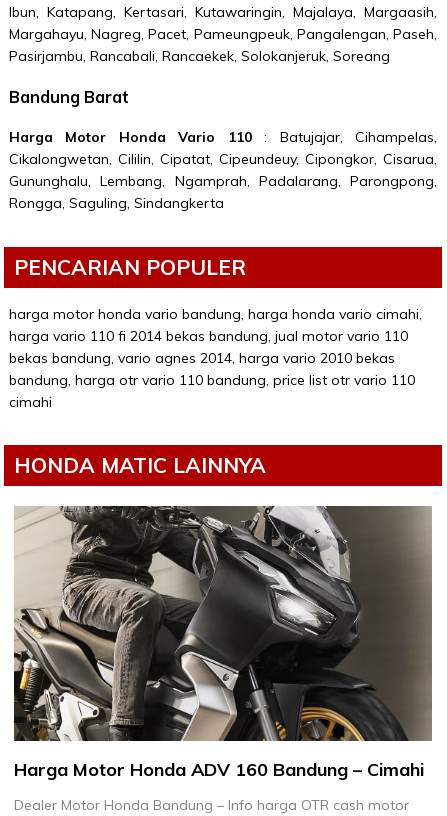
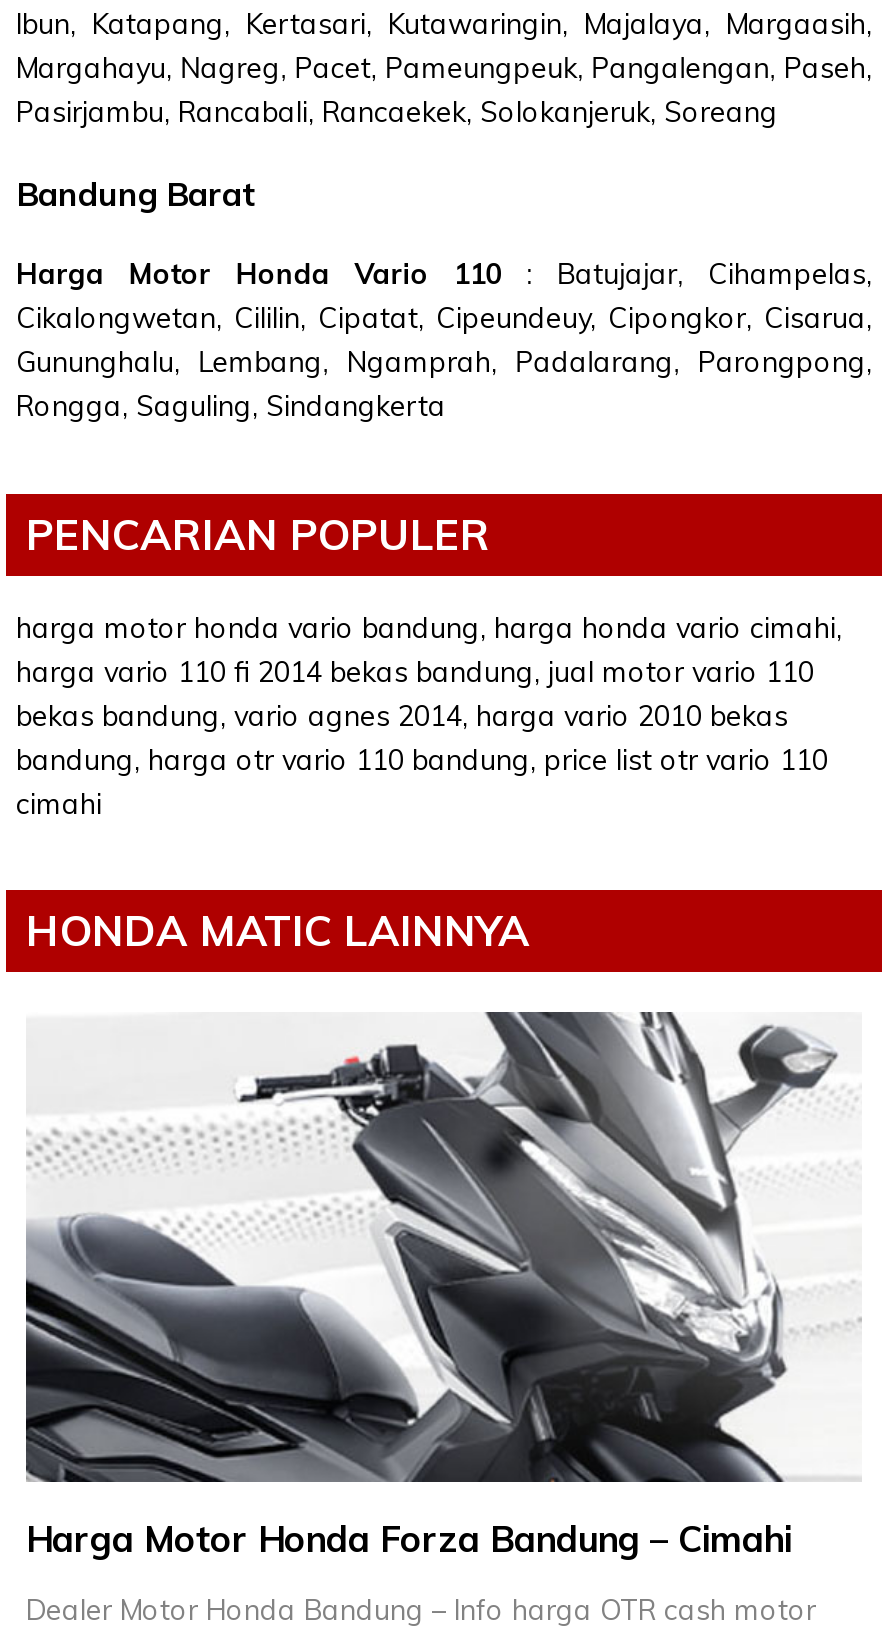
- [image]
- Harga Motor Honda ADV 160 Bandung – Cimahi
+ [image]
+ Harga Motor Honda Forza Bandung – Cimahi
